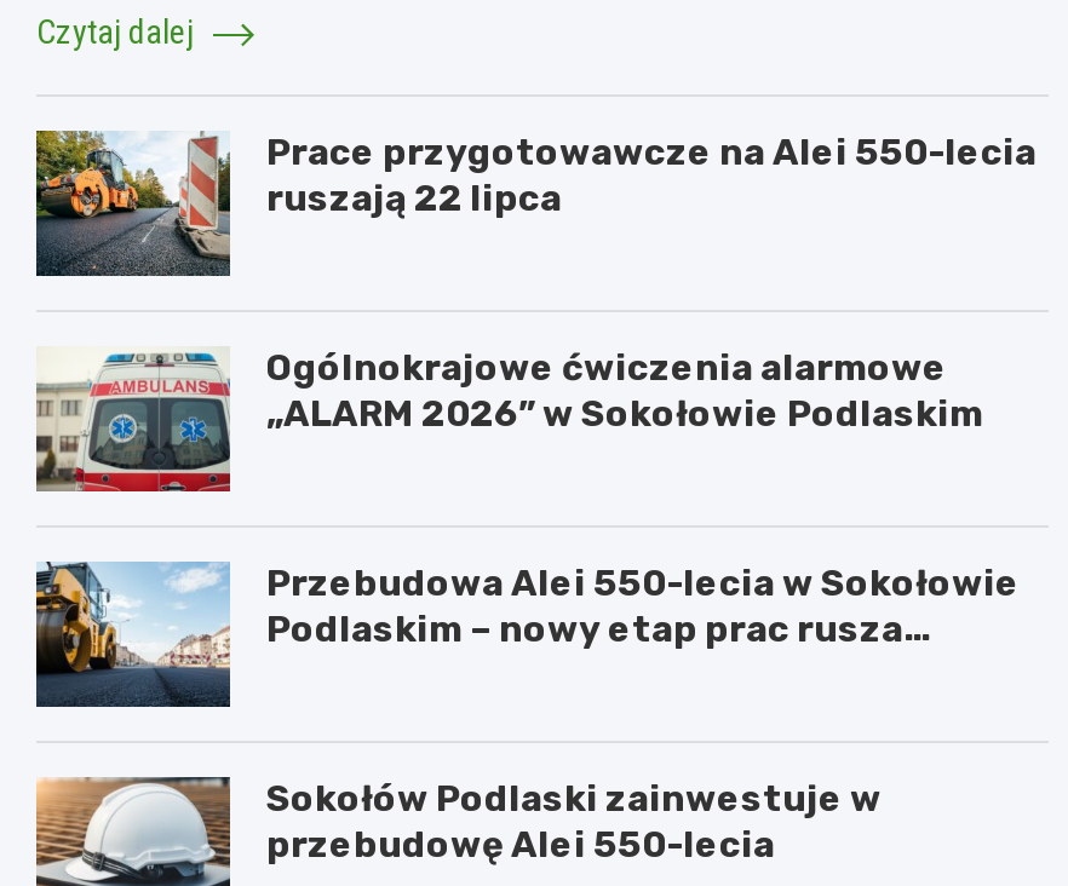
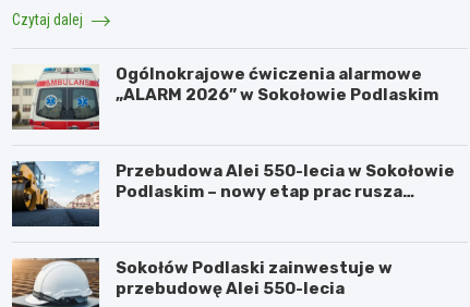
- [image]
- Prace przygotowawcze na Alei 550-lecia
- ruszają 22 lipca
